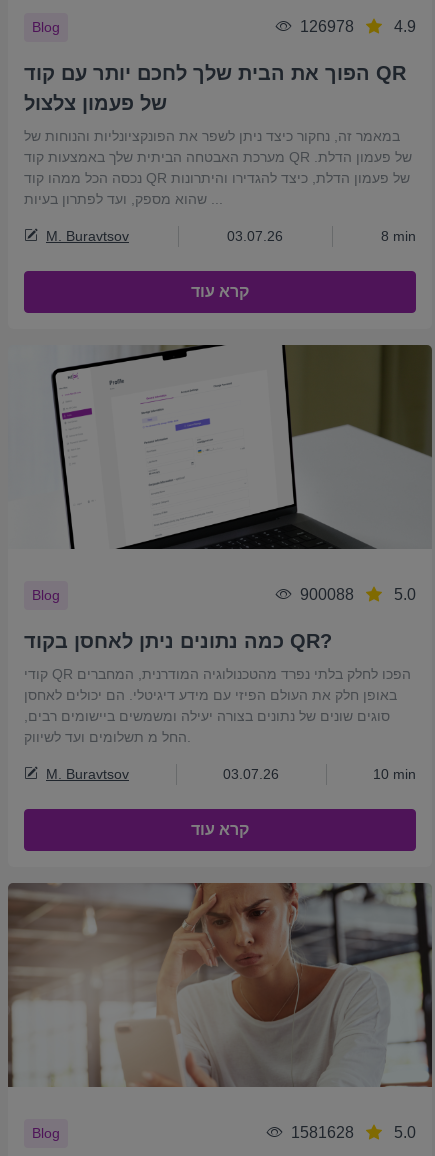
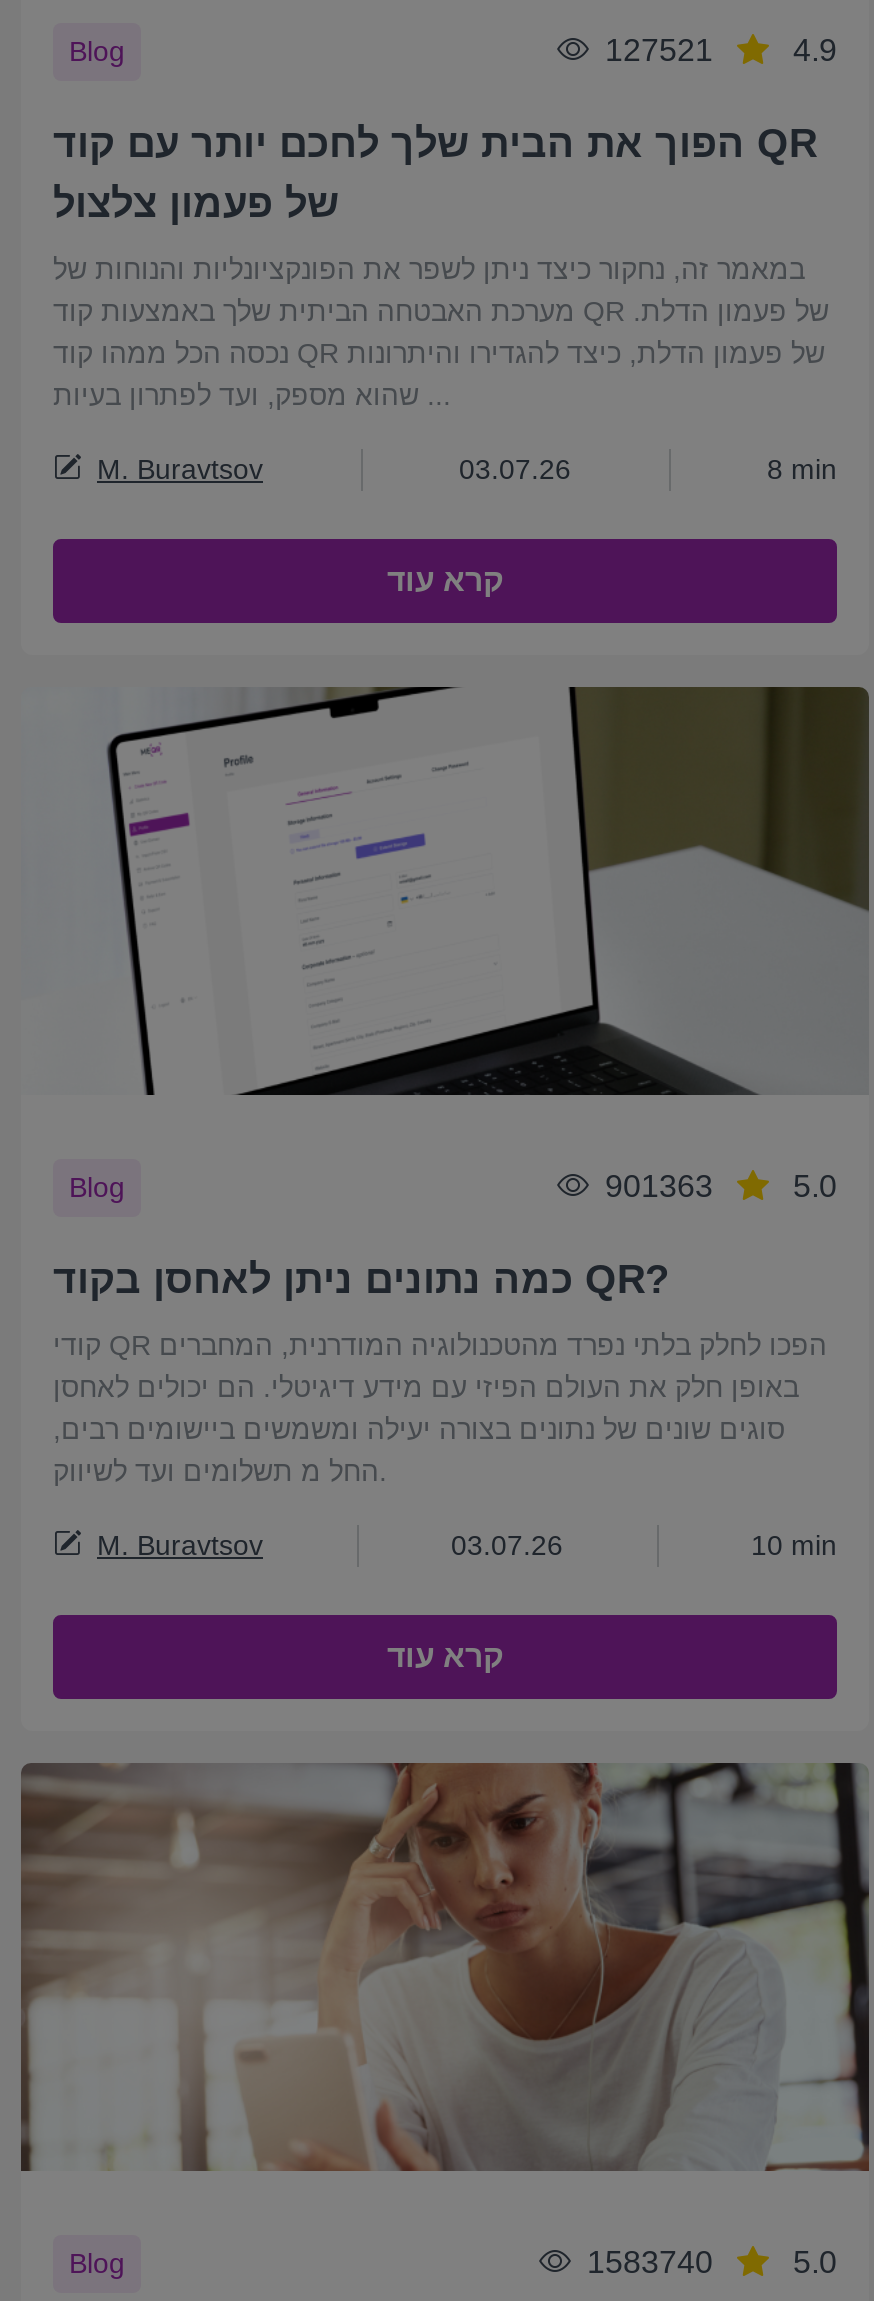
- 126978
+ 127521

- 900088
+ 901363

- 1581628
+ 1583740
